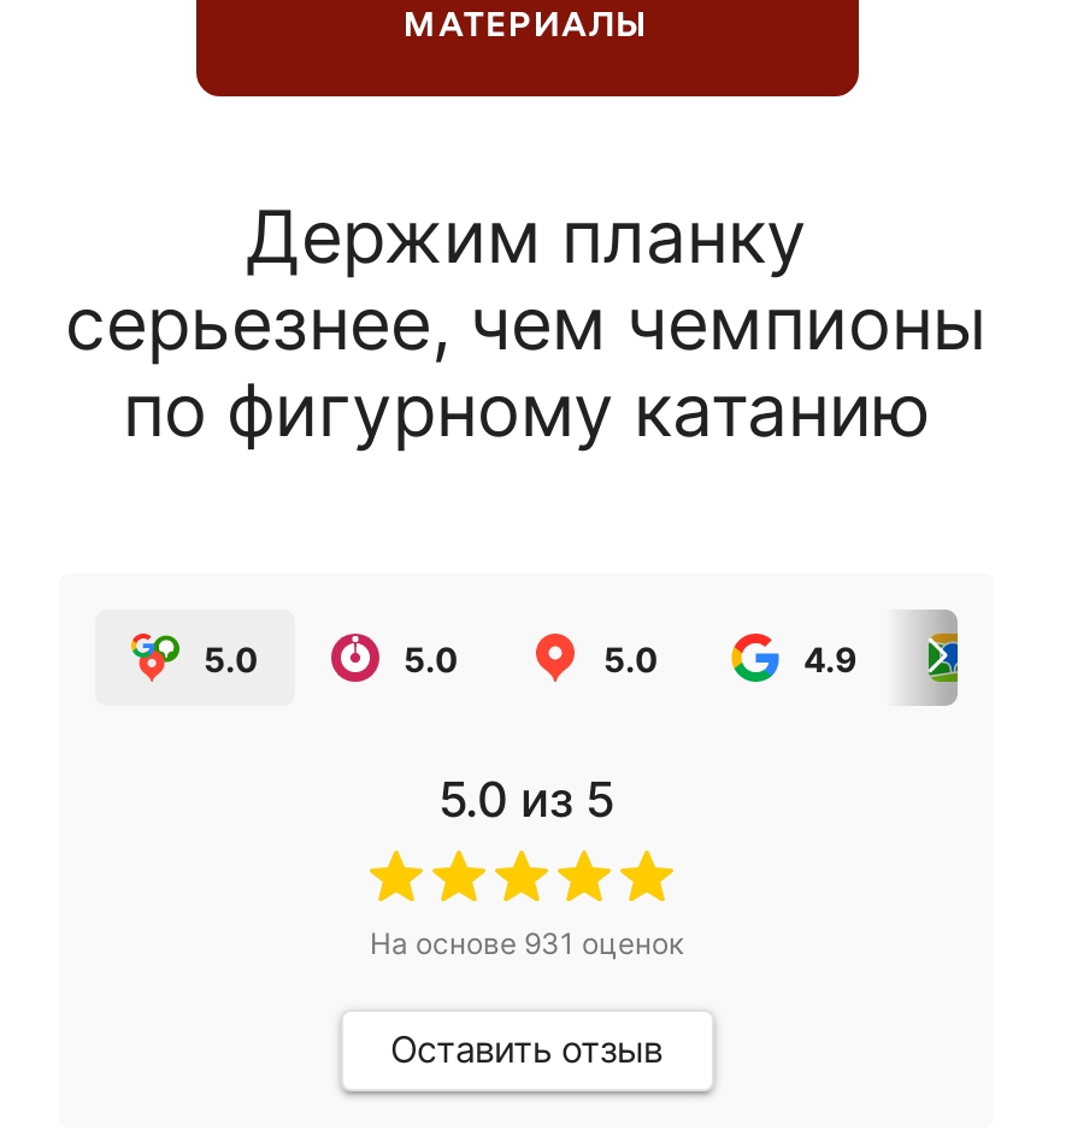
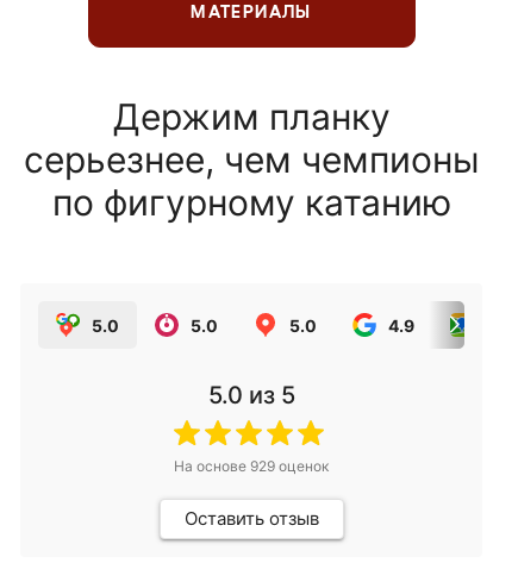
- На основе 931 оценок
+ На основе 929 оценок
